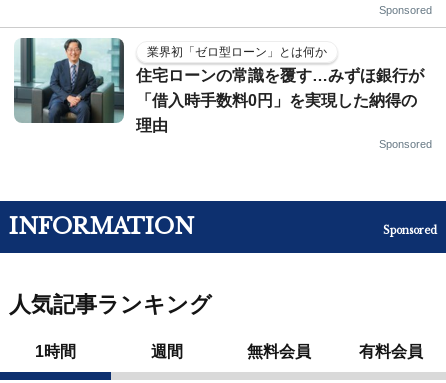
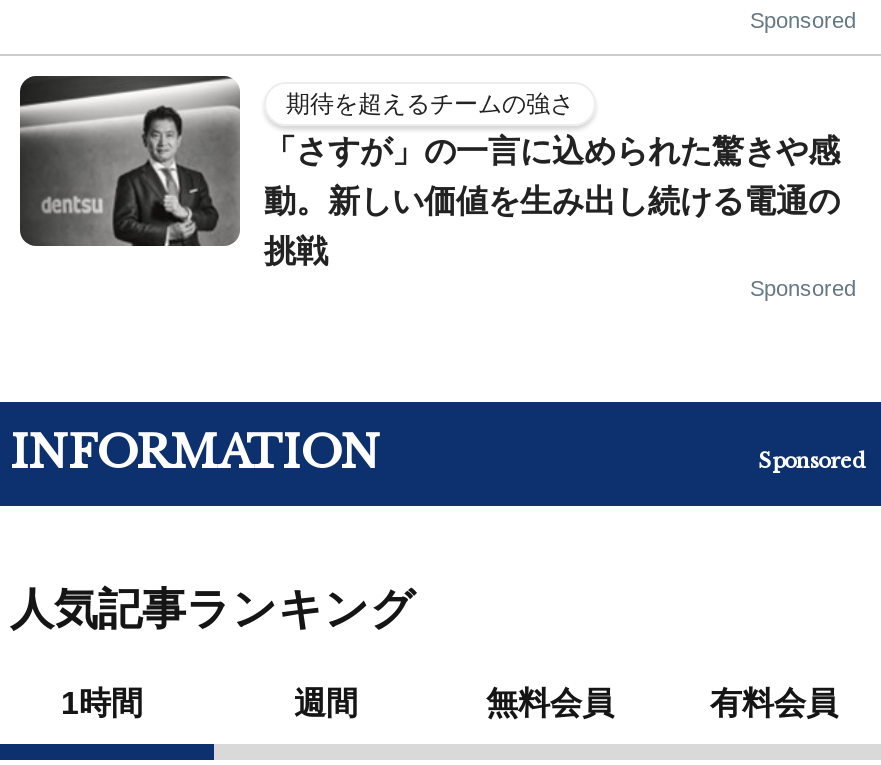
- [image]
- 住宅ローンの常識を覆す…みずほ銀行が
+ [image]
+ 「さすが」の一言に込められた驚きや感

- 業界初「ゼロ型ローン」とは何か
+ 期待を超えるチームの強さ

- 「借入時手数料0円」を実現した納得の
+ 動。新しい価値を生み出し続ける電通の

- 理由
+ 挑戦
